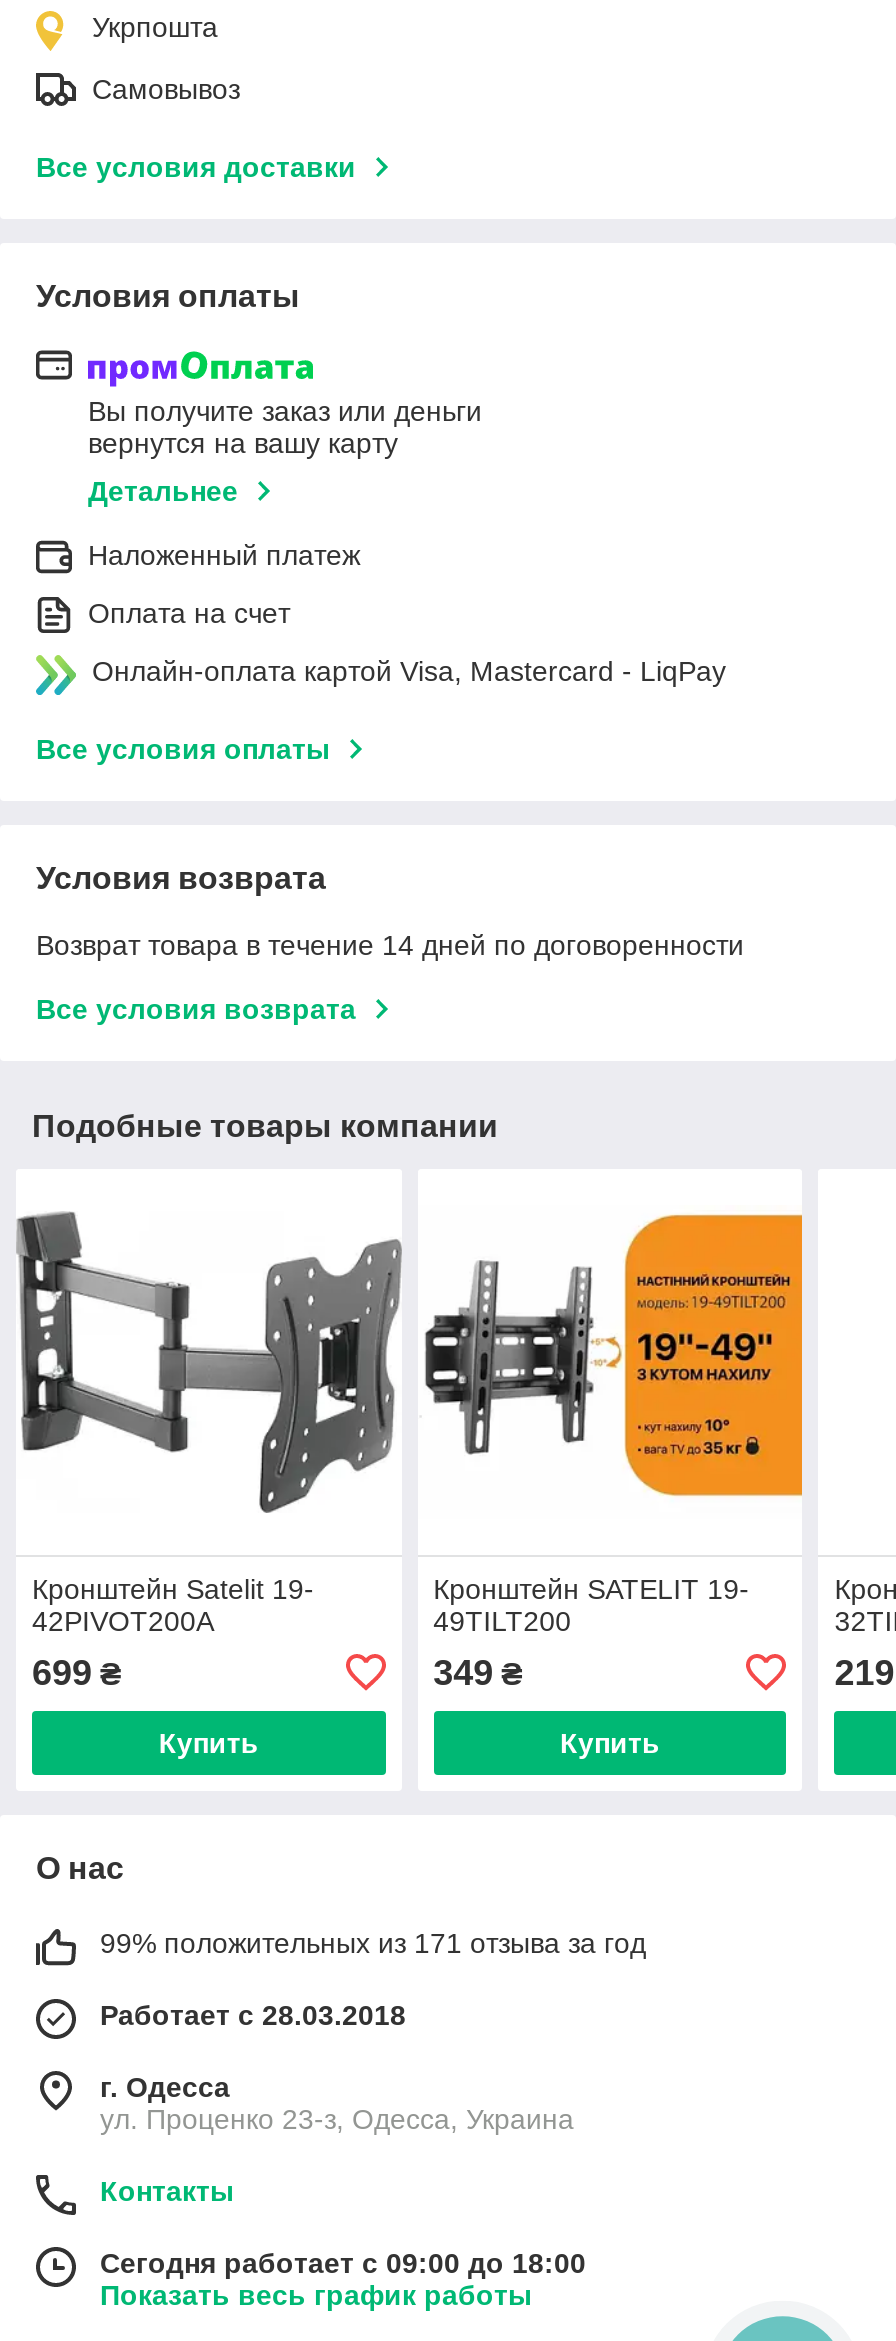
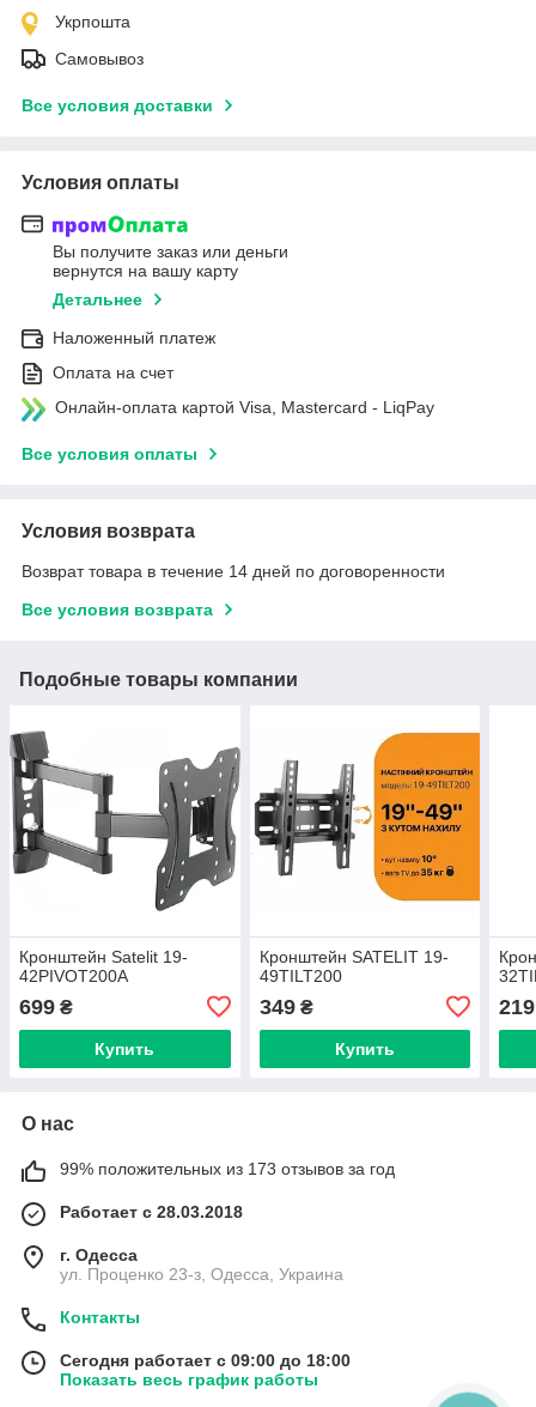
- 99% положительных из 171 отзыва за год
+ 99% положительных из 173 отзывов за год
